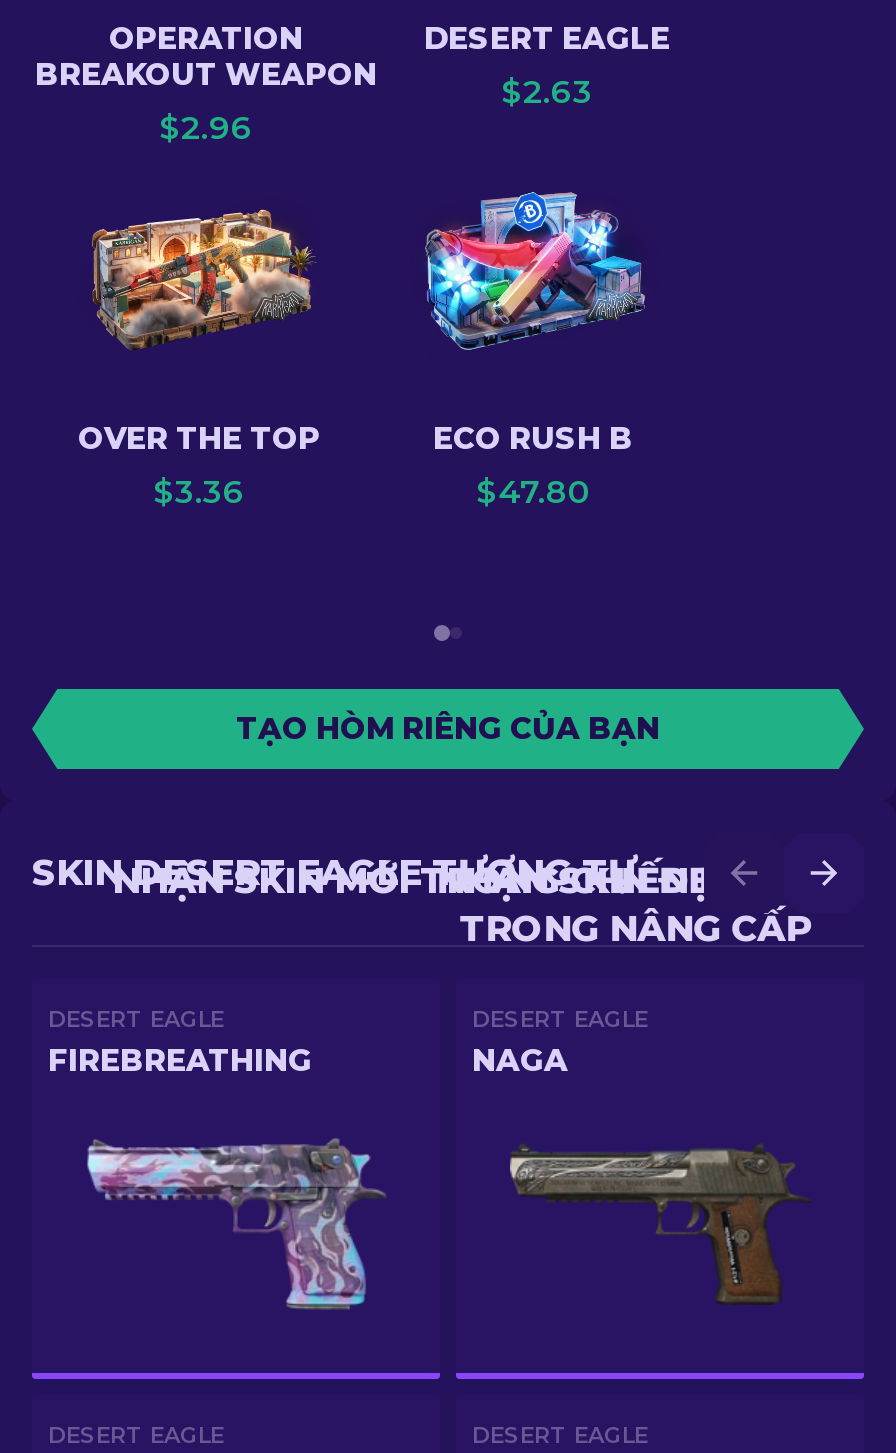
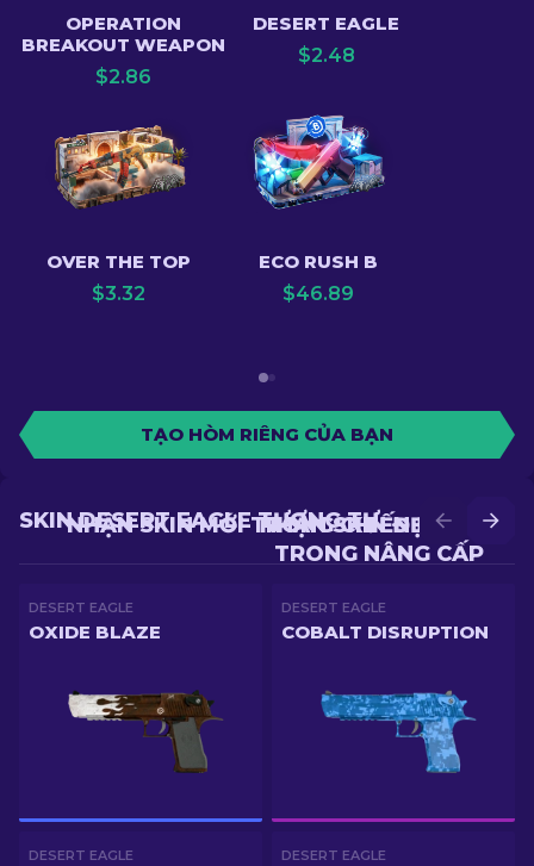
- $2.63
+ $2.48

- $2.96
+ $2.86

- $3.36
+ $3.32

- $47.80
+ $46.89

- FIREBREATHING
+ OXIDE BLAZE

- NAGA
+ COBALT DISRUPTION

- [image]
+ [image]

- [image]
+ [image]
